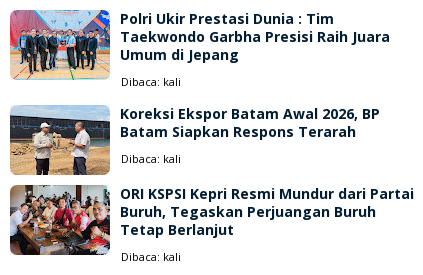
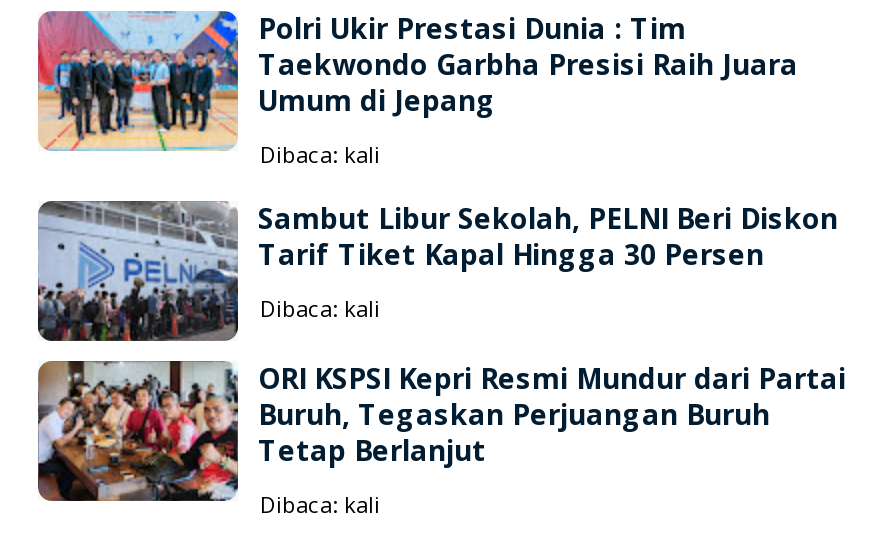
- [image]
- Koreksi Ekspor Batam Awal 2026, BP
- Batam Siapkan Respons Terarah
+ [image]
+ Sambut Libur Sekolah, PELNI Beri Diskon
+ Tarif Tiket Kapal Hingga 30 Persen
